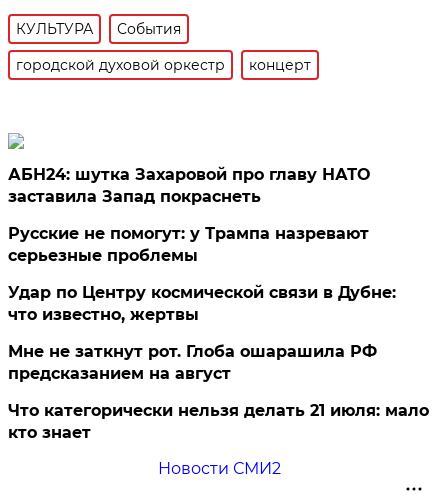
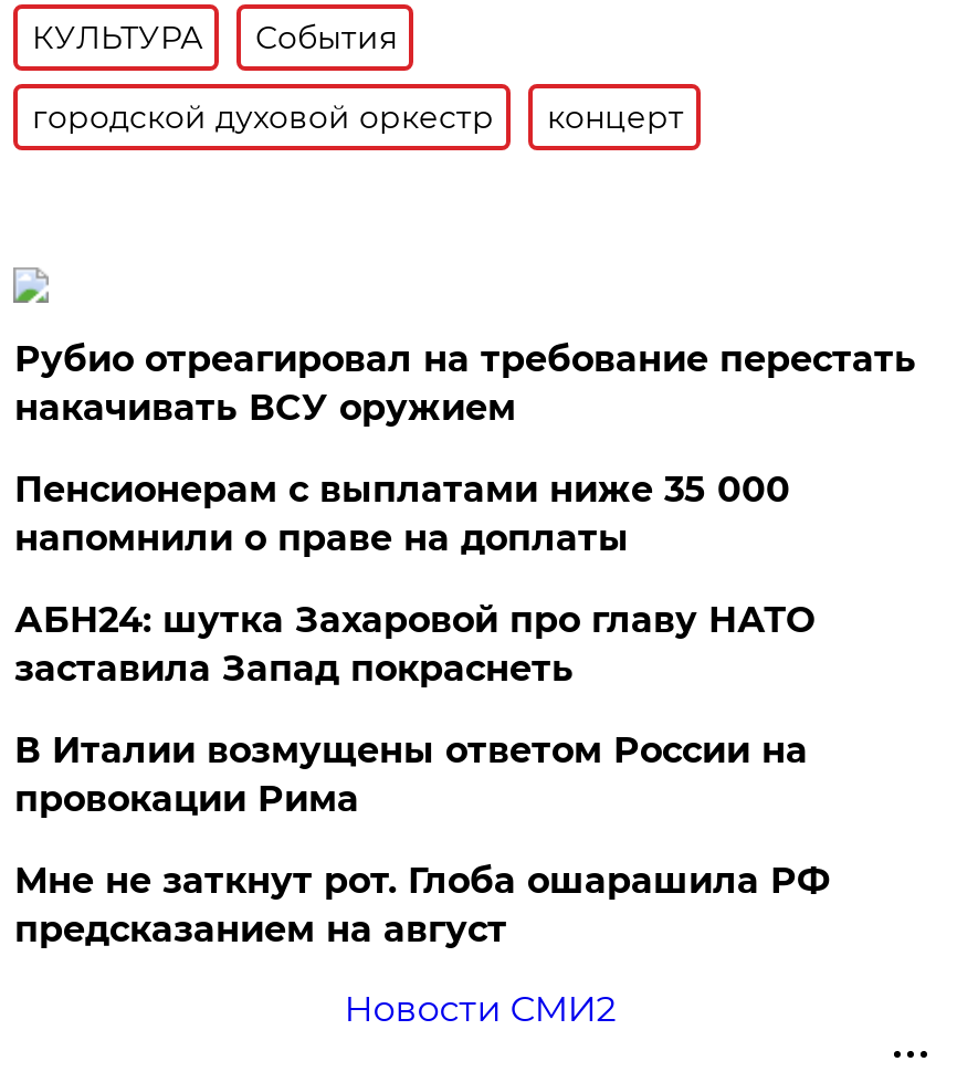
+ Рубио отреагировал на требование перестать
+ накачивать ВСУ оружием
+ Пенсионерам с выплатами ниже 35 000
+ напомнили о праве на доплаты

moved down: АБН24: шутка Захаровой про главу НАТО | заставила Запад покраснеть

- Русские не помогут: у Трампа назревают
- серьезные проблемы
- Удар по Центру космической связи в Дубне:
- что известно, жертвы
+ В Италии возмущены ответом России на
+ провокации Рима

moved down: Мне не заткнут рот. Глоба ошарашила РФ | предсказанием на август

- Что категорически нельзя делать 21 июля: мало
- кто знает
